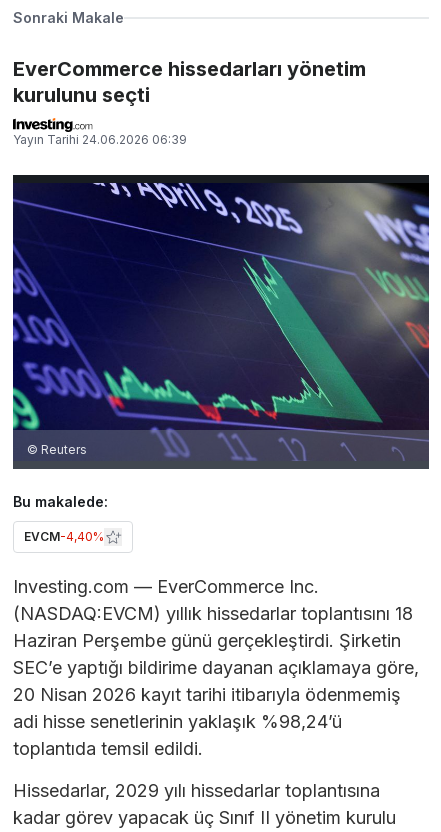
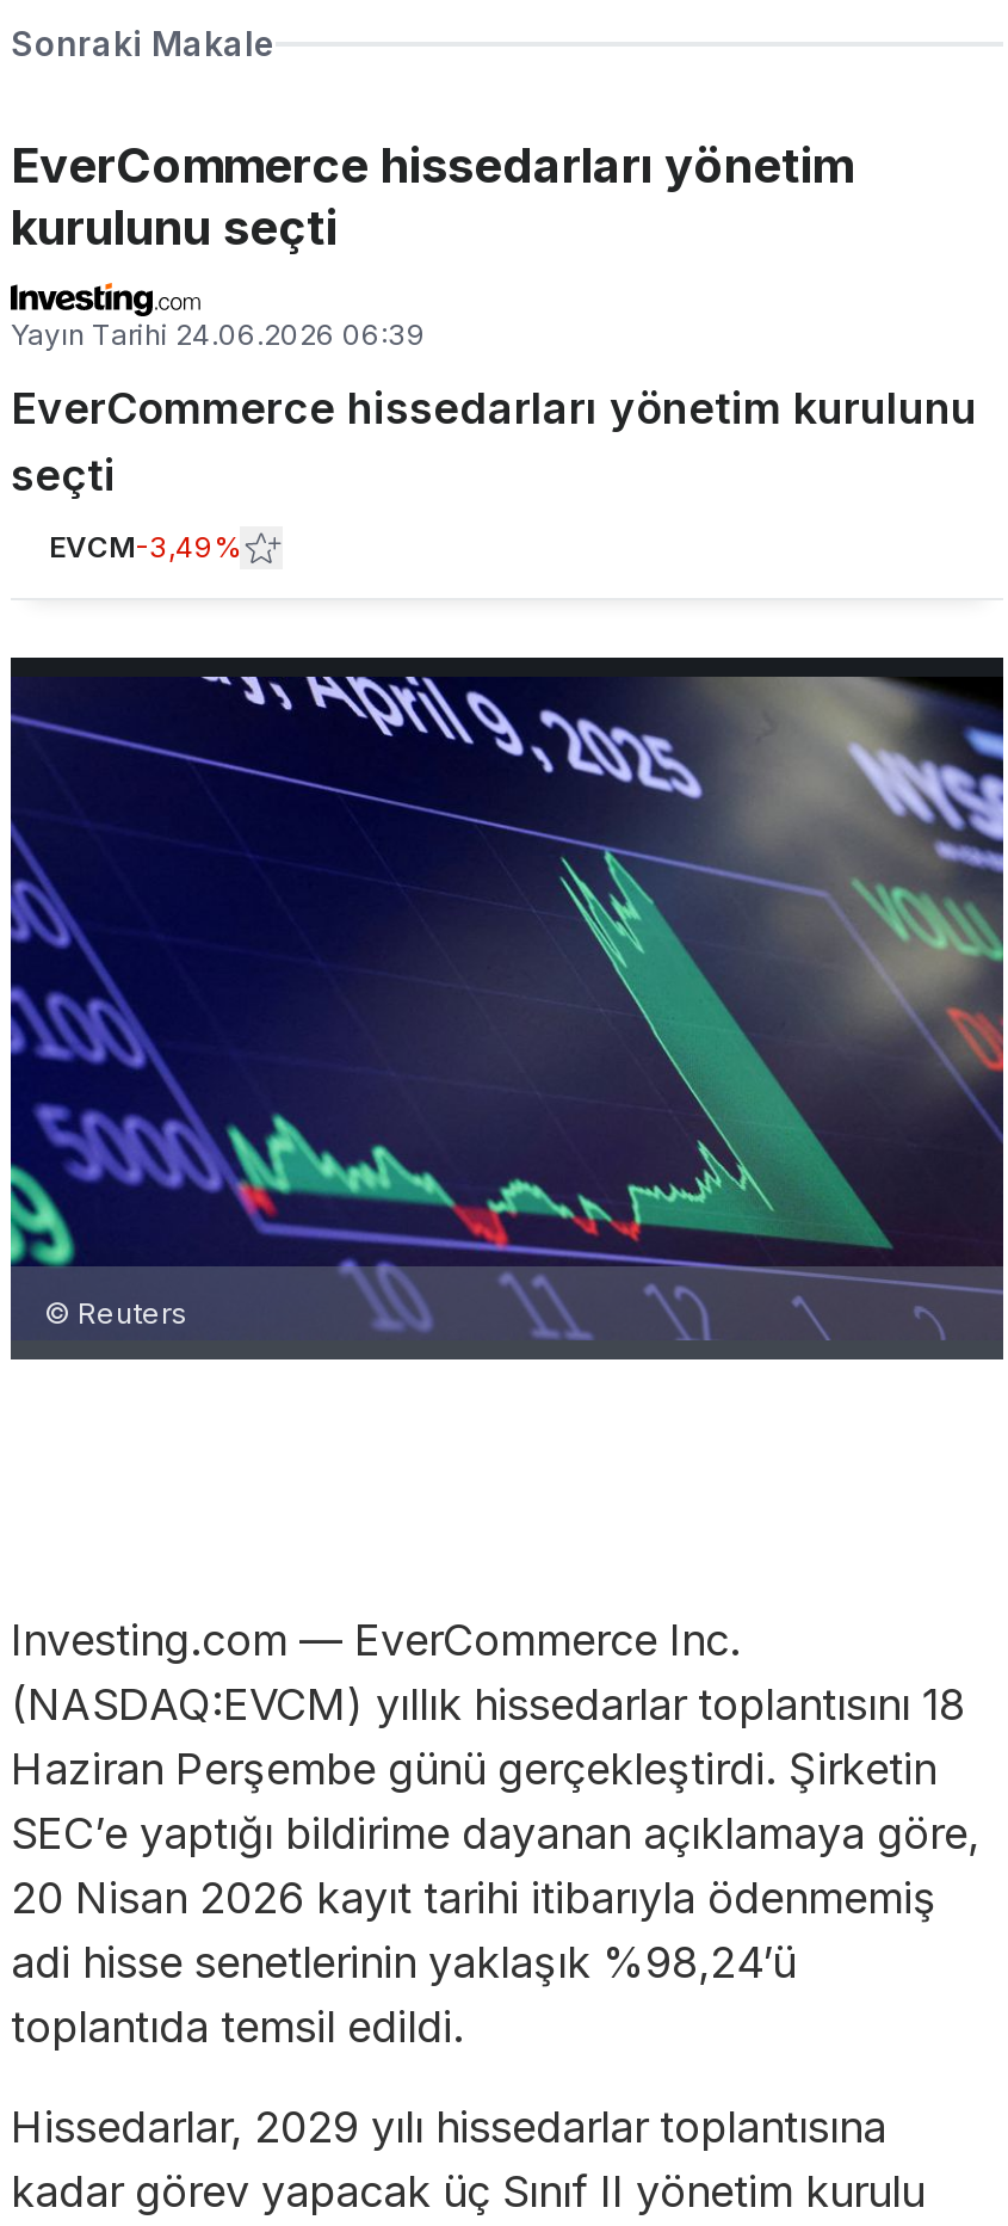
+ EverCommerce hissedarları yönetim kurulunu
+ seçti
+ EVCM-3,49%

- Bu makalede:
- EVCM-4,40%
